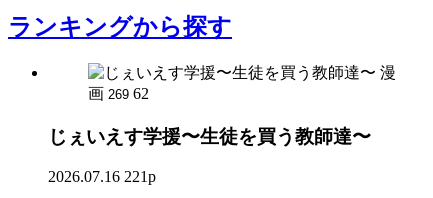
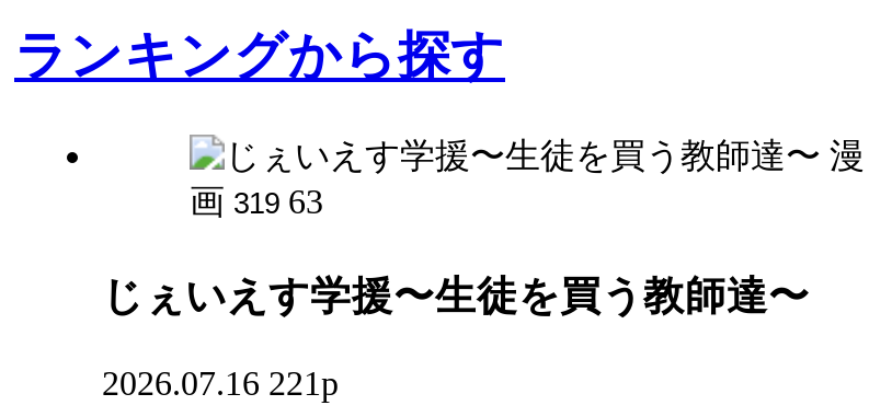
- 画 269 62
+ 画 319 63
